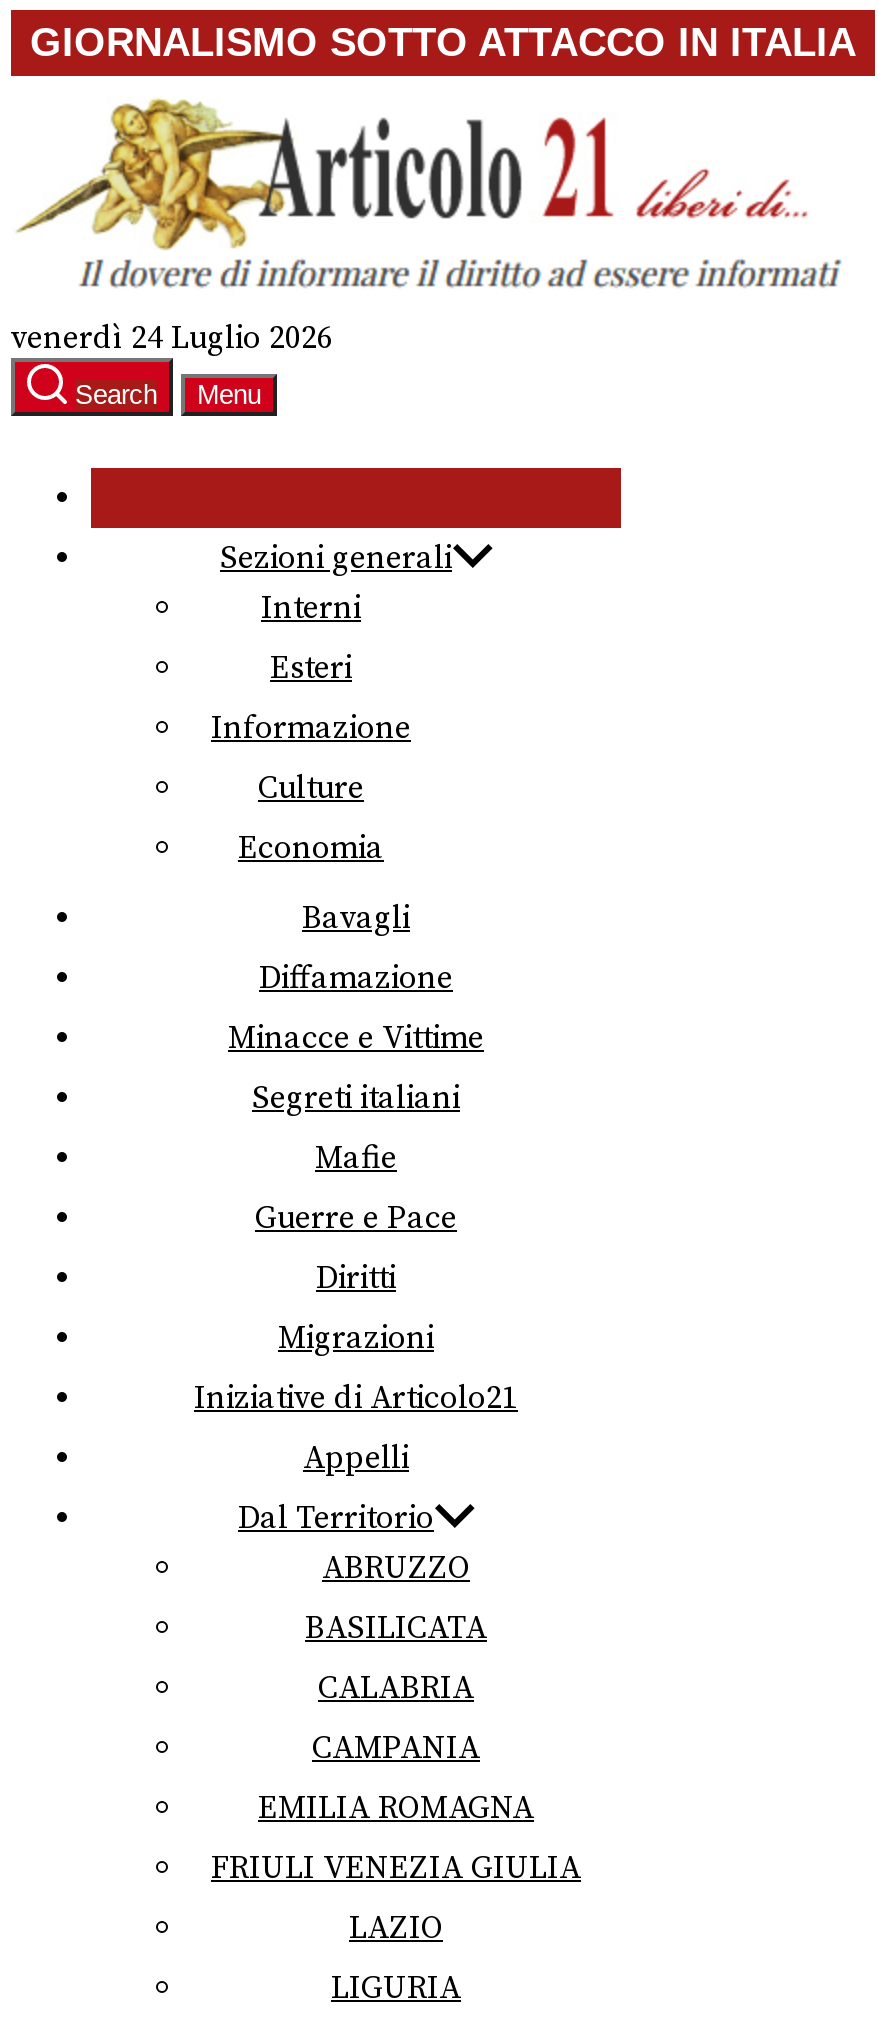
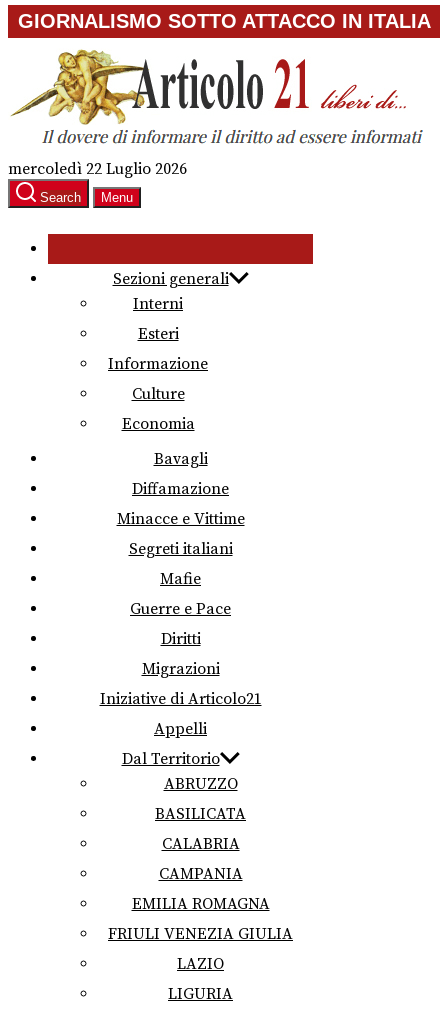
- venerdì 24 Luglio 2026
+ mercoledì 22 Luglio 2026
